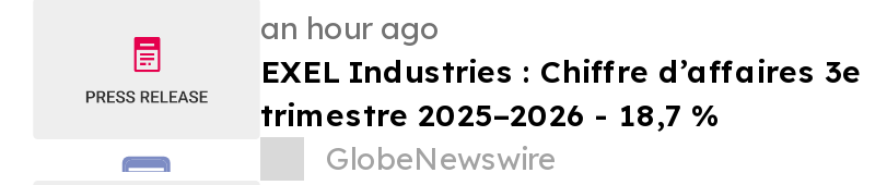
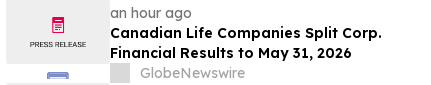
- EXEL Industries : Chiffre d’affaires 3e
- trimestre 2025–2026 - 18,7 %
+ Canadian Life Companies Split Corp.
+ Financial Results to May 31, 2026
